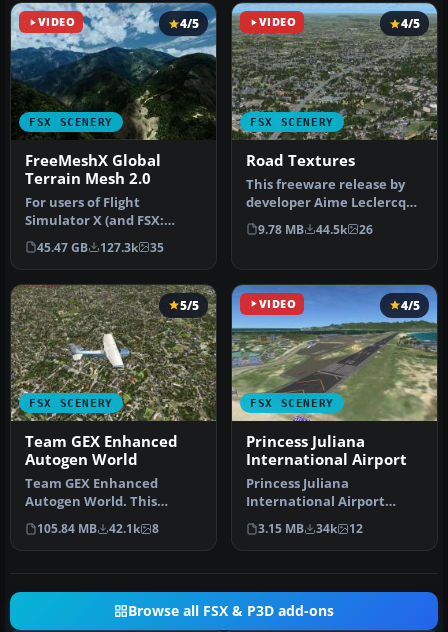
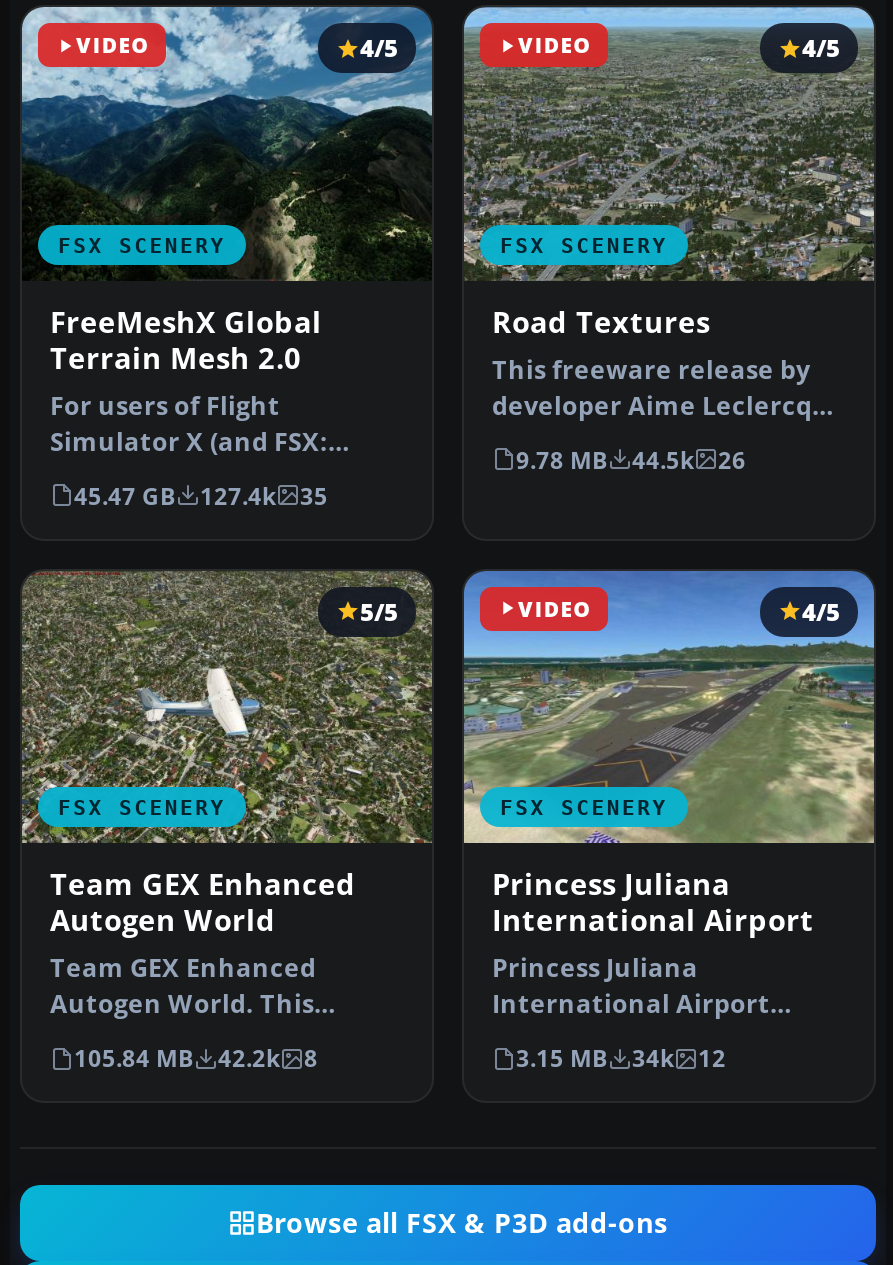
- 45.47 GB 127.3k 35
+ 45.47 GB 127.4k 35

- 105.84 MB 42.1k 8
+ 105.84 MB 42.2k 8
